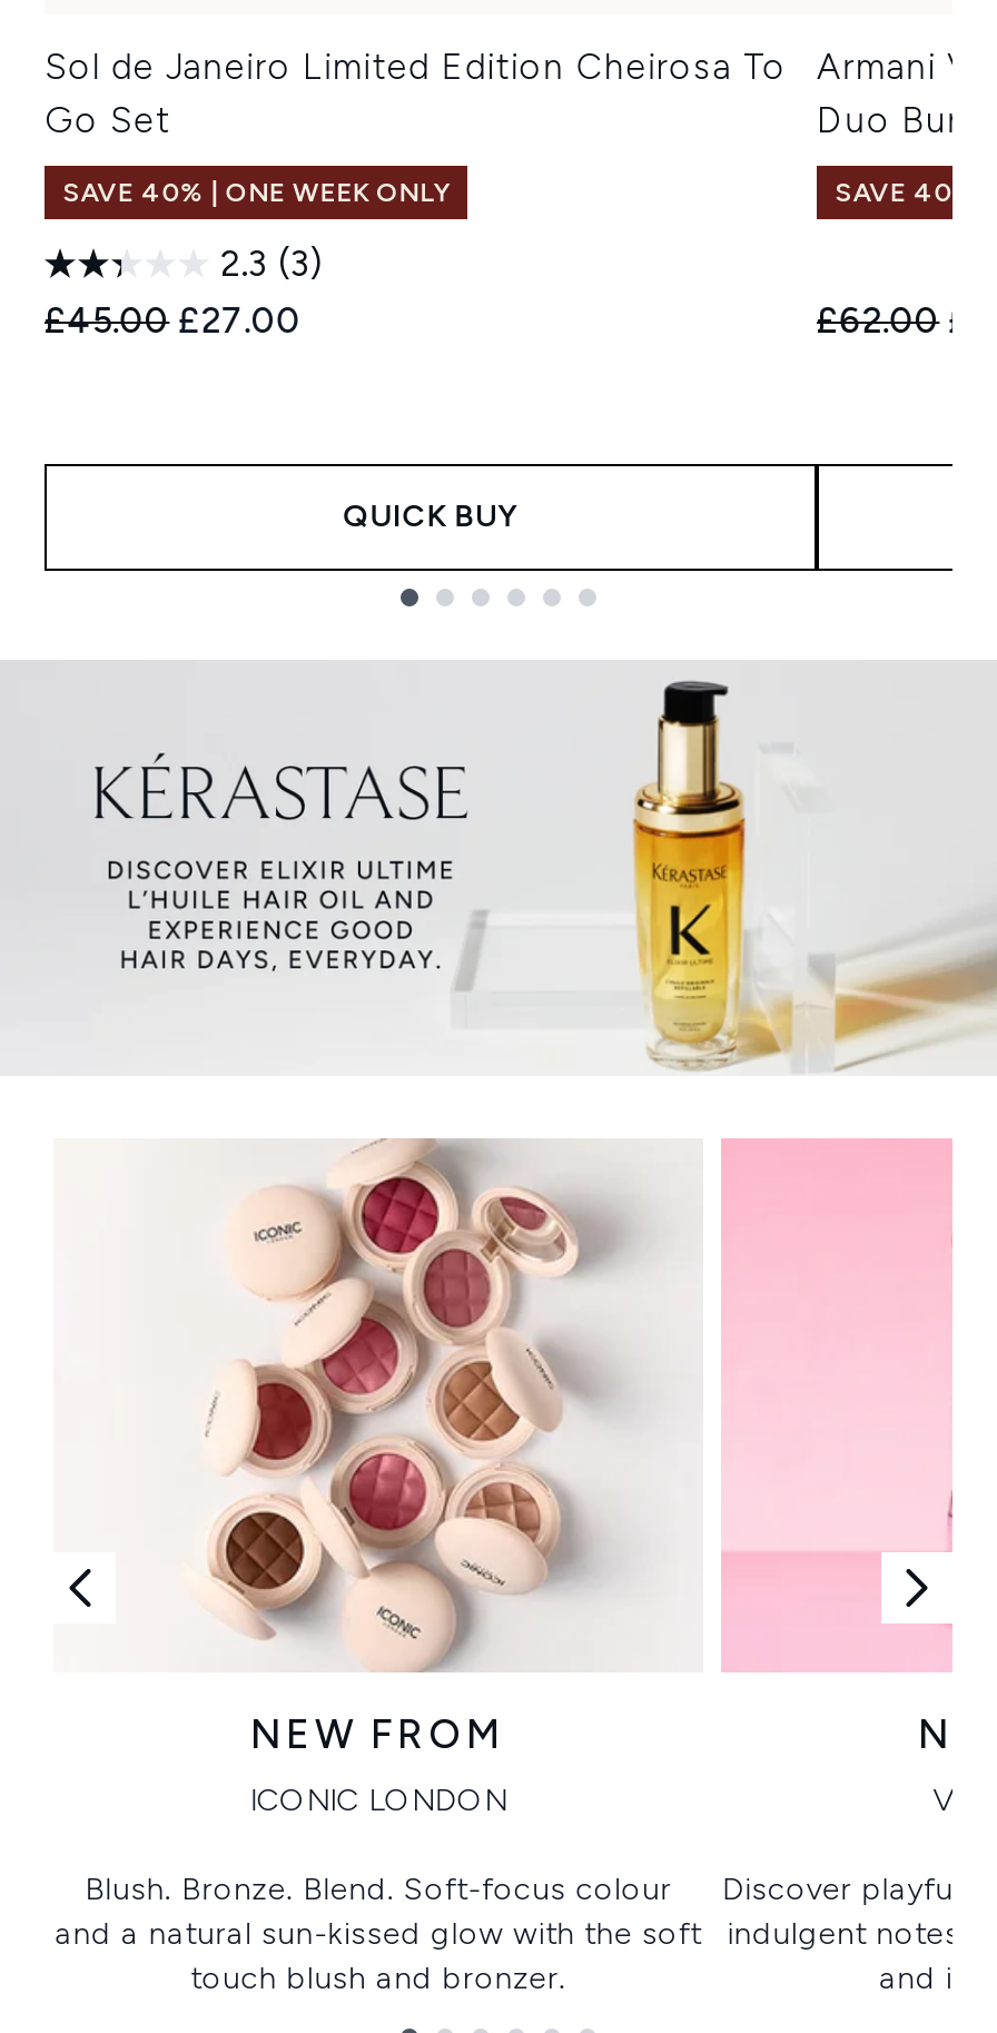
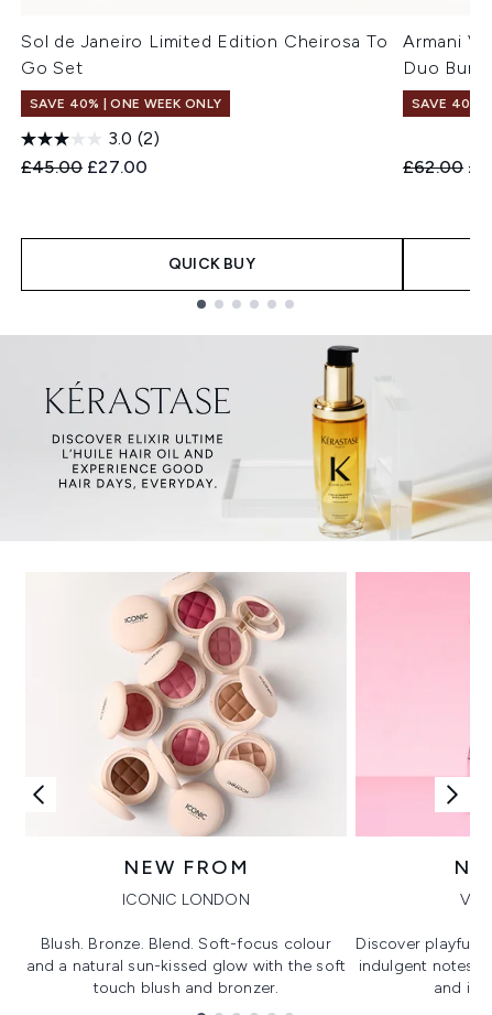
- 2.3 (3)
+ 3.0 (2)
